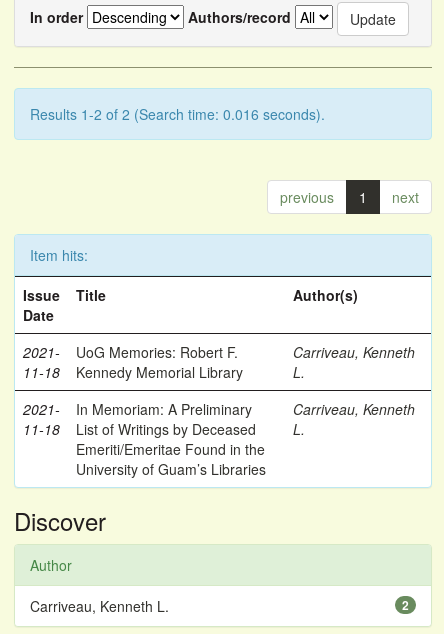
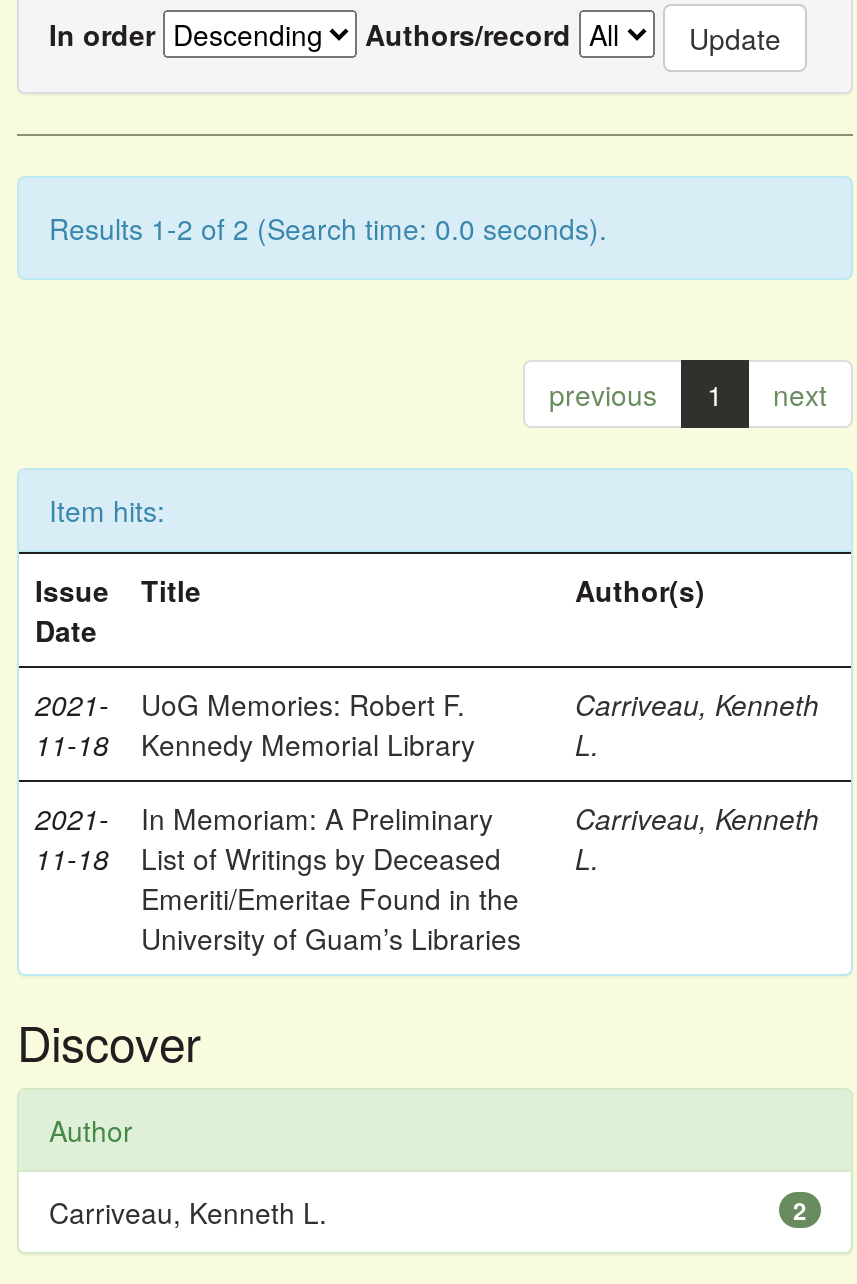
- Results 1-2 of 2 (Search time: 0.016 seconds).
+ Results 1-2 of 2 (Search time: 0.0 seconds).
